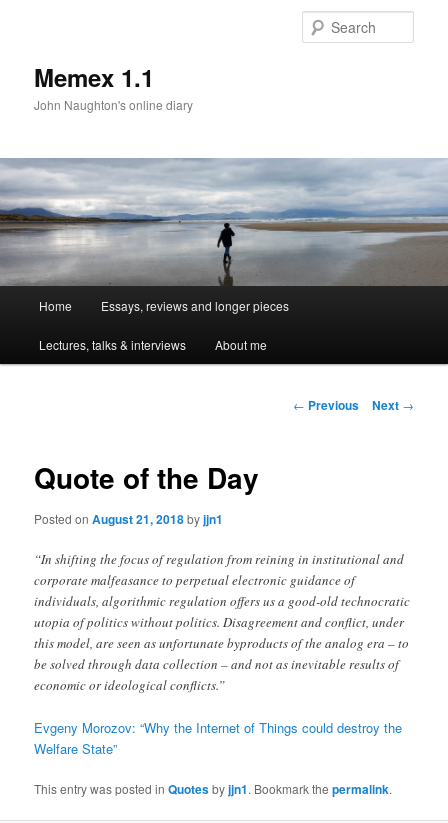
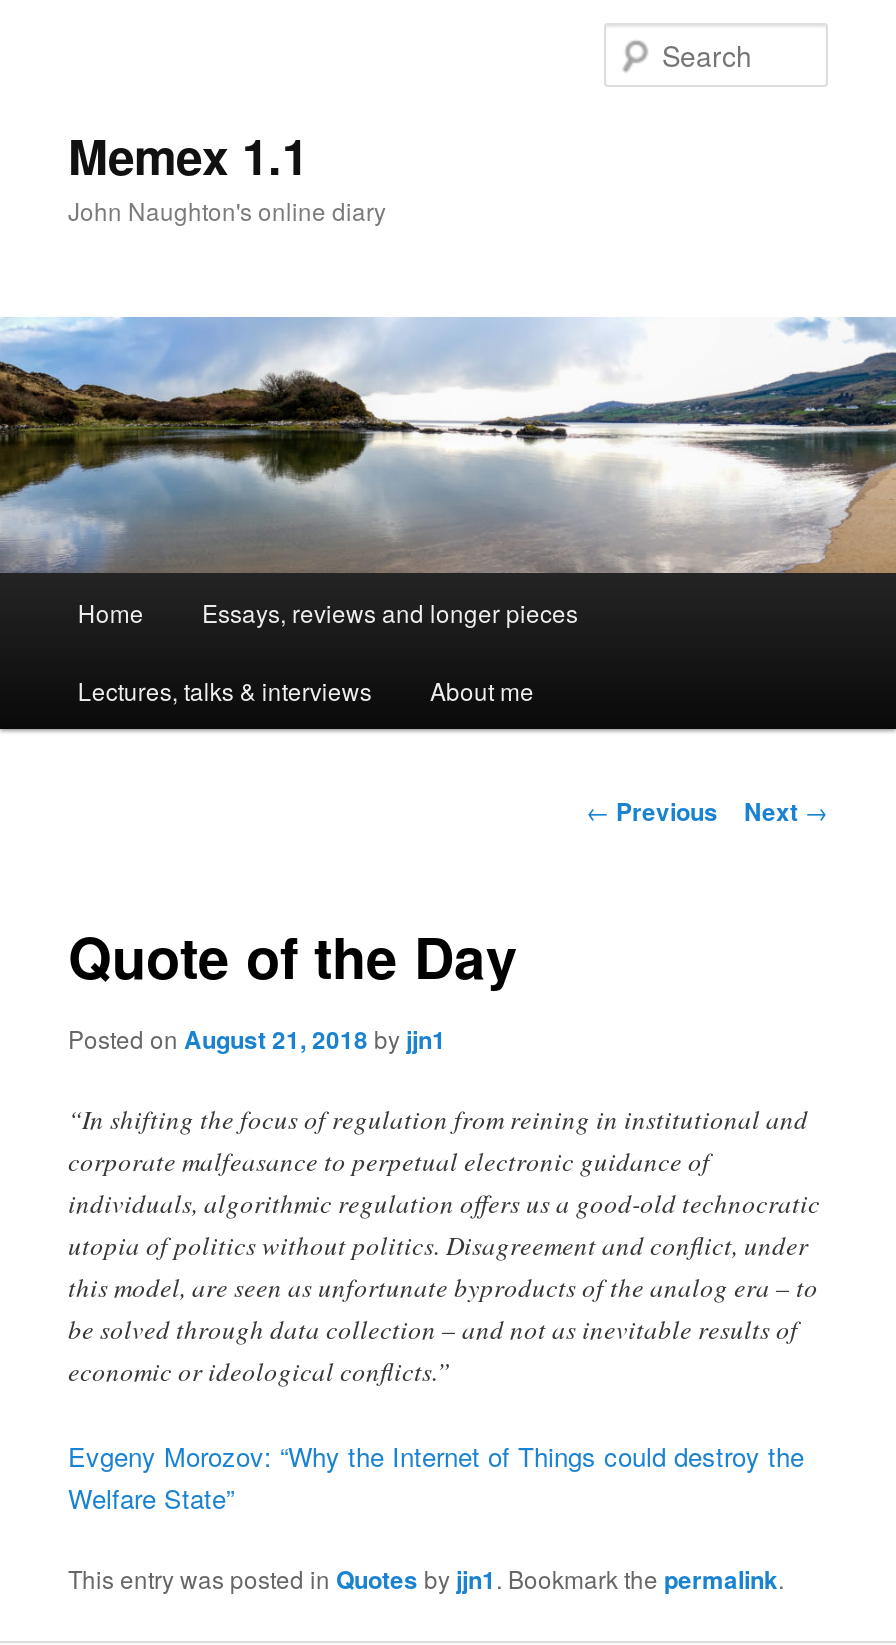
- [image]
+ [image]
